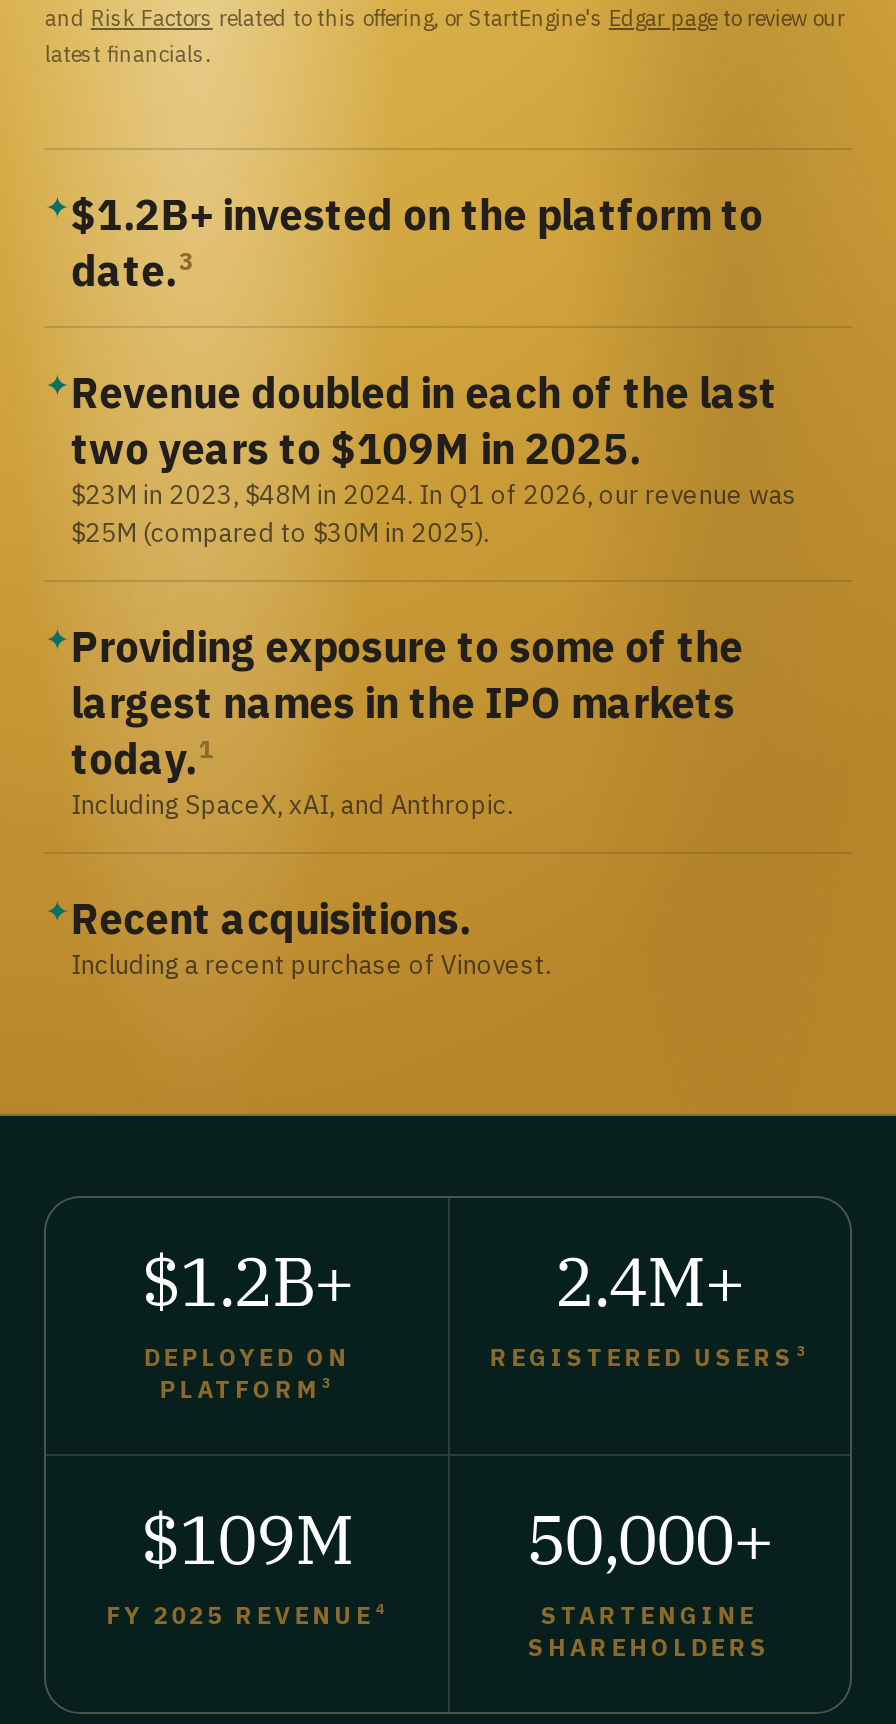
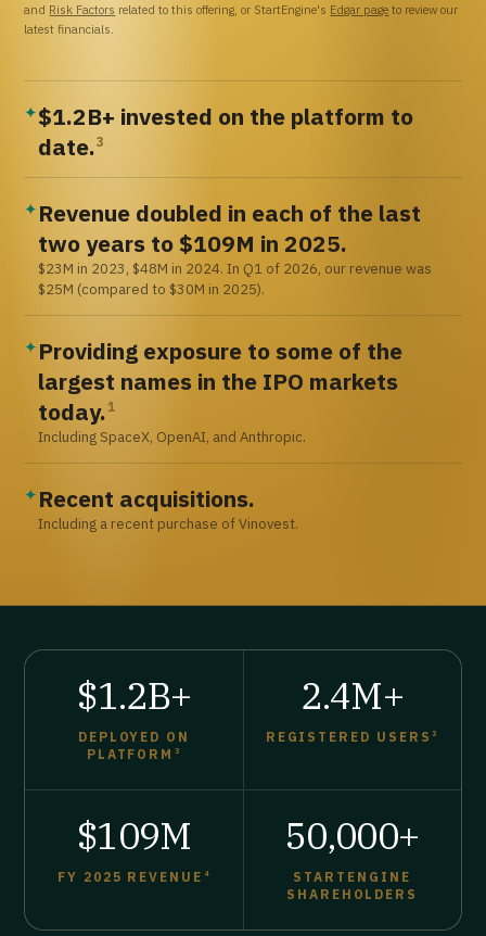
- Including SpaceX, xAI, and Anthropic.
+ Including SpaceX, OpenAI, and Anthropic.
